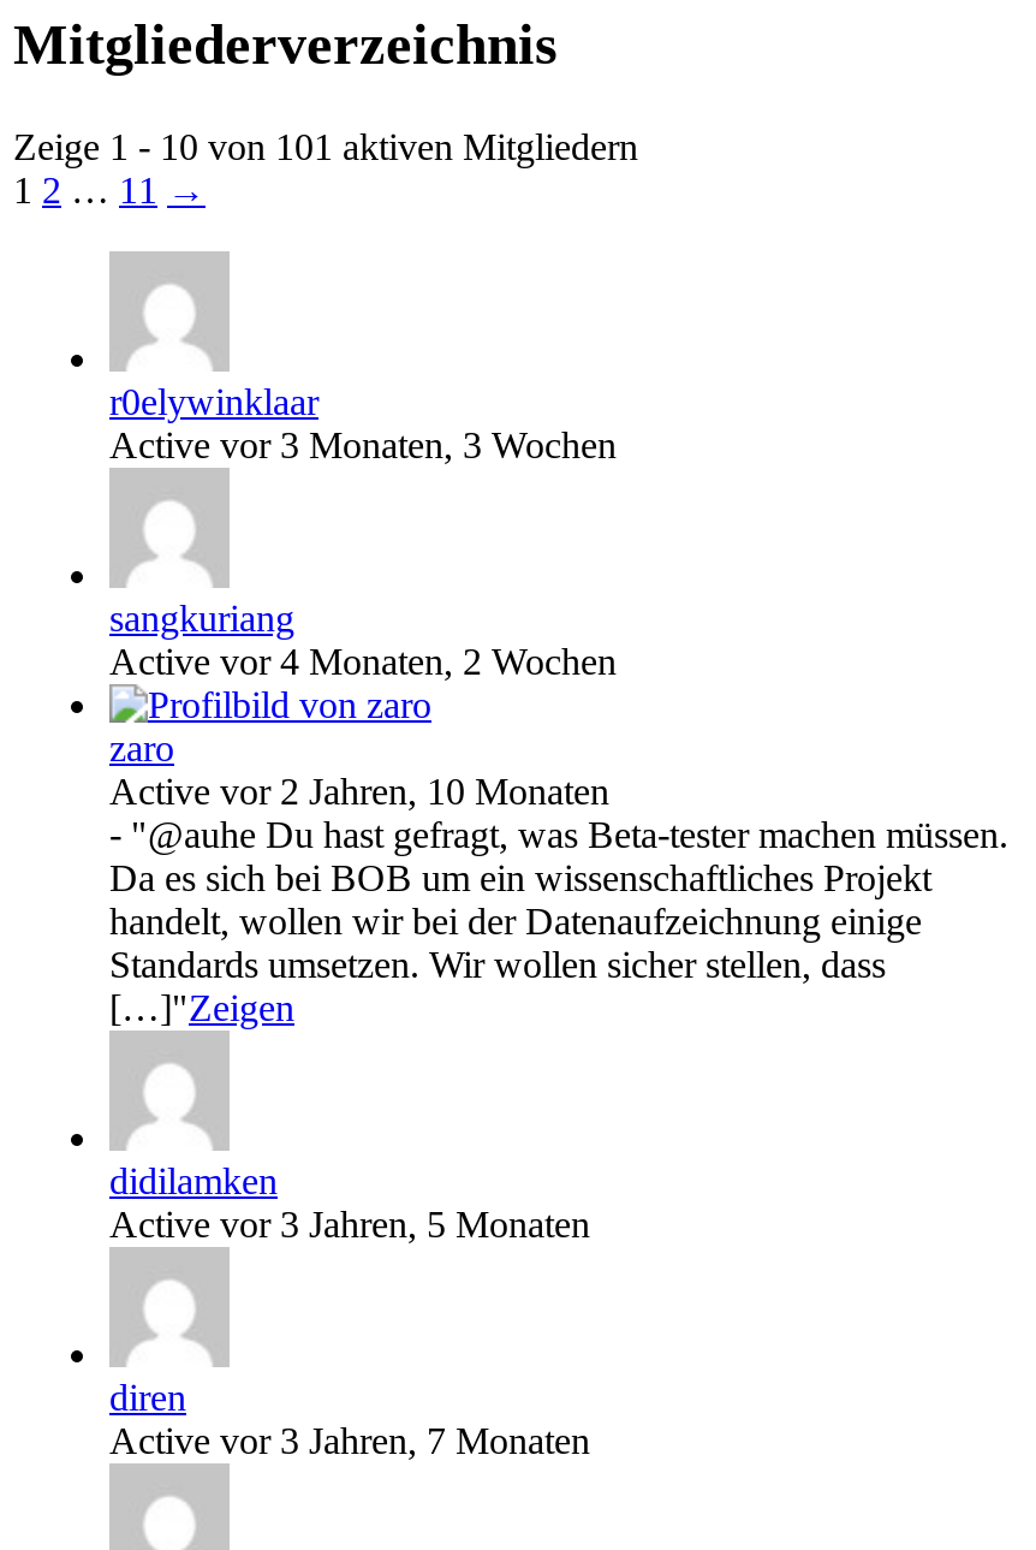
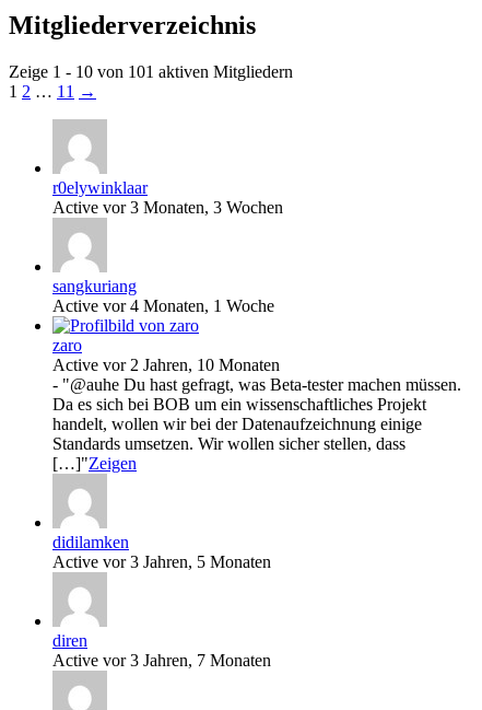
- Active vor 4 Monaten, 2 Wochen
+ Active vor 4 Monaten, 1 Woche
